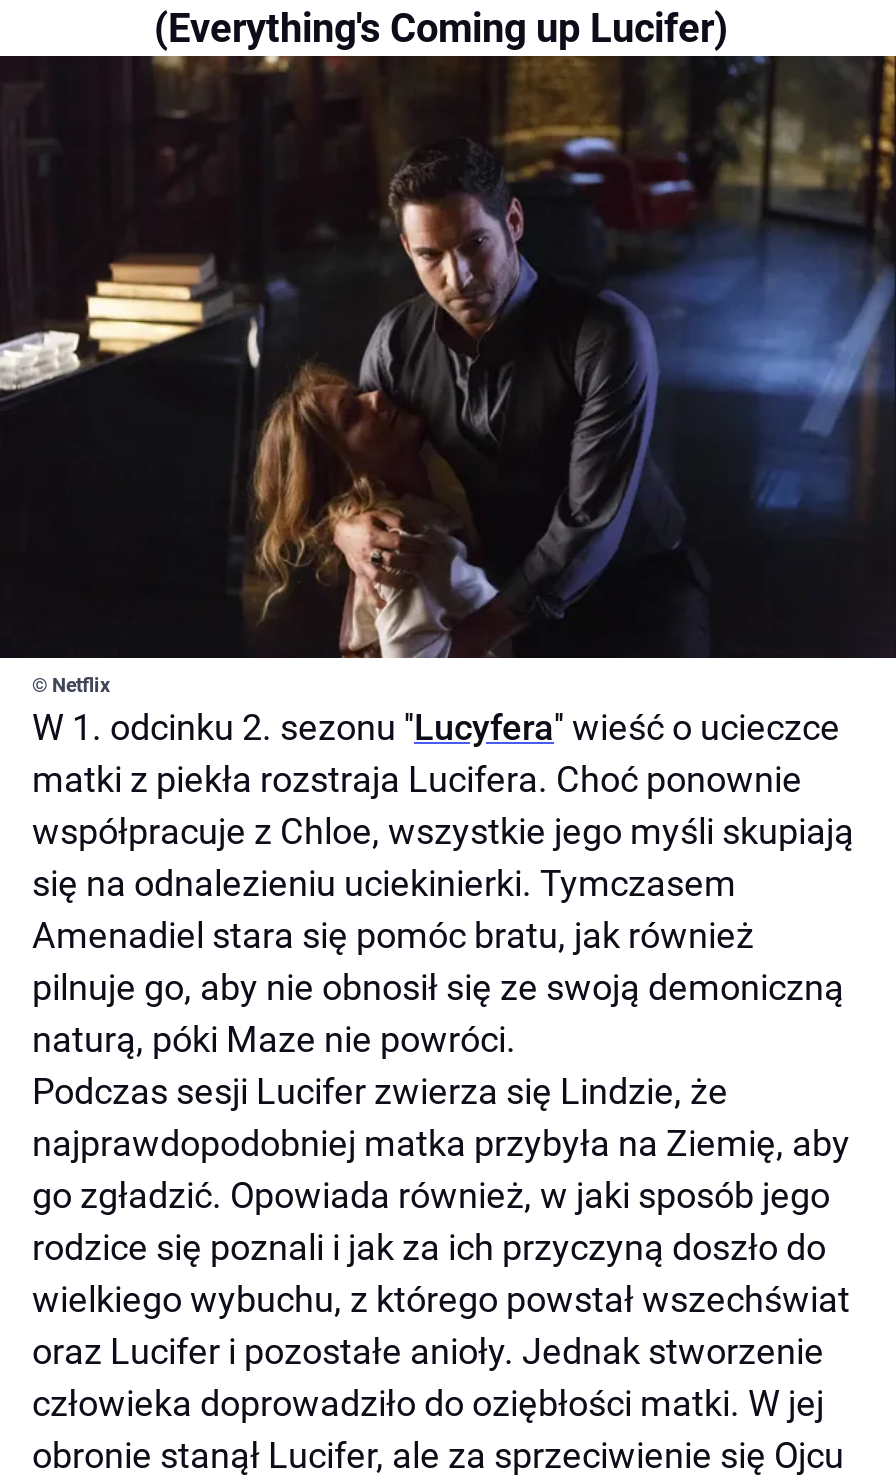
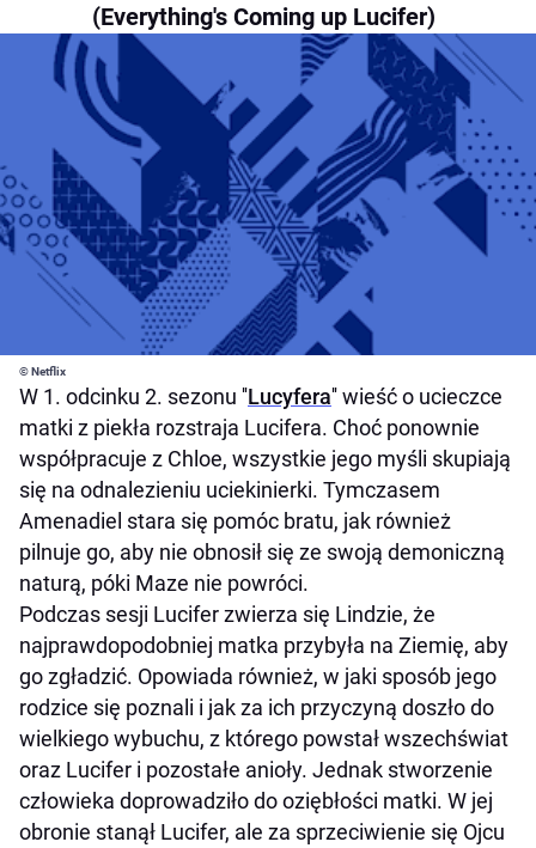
- [image]
+ [image]
